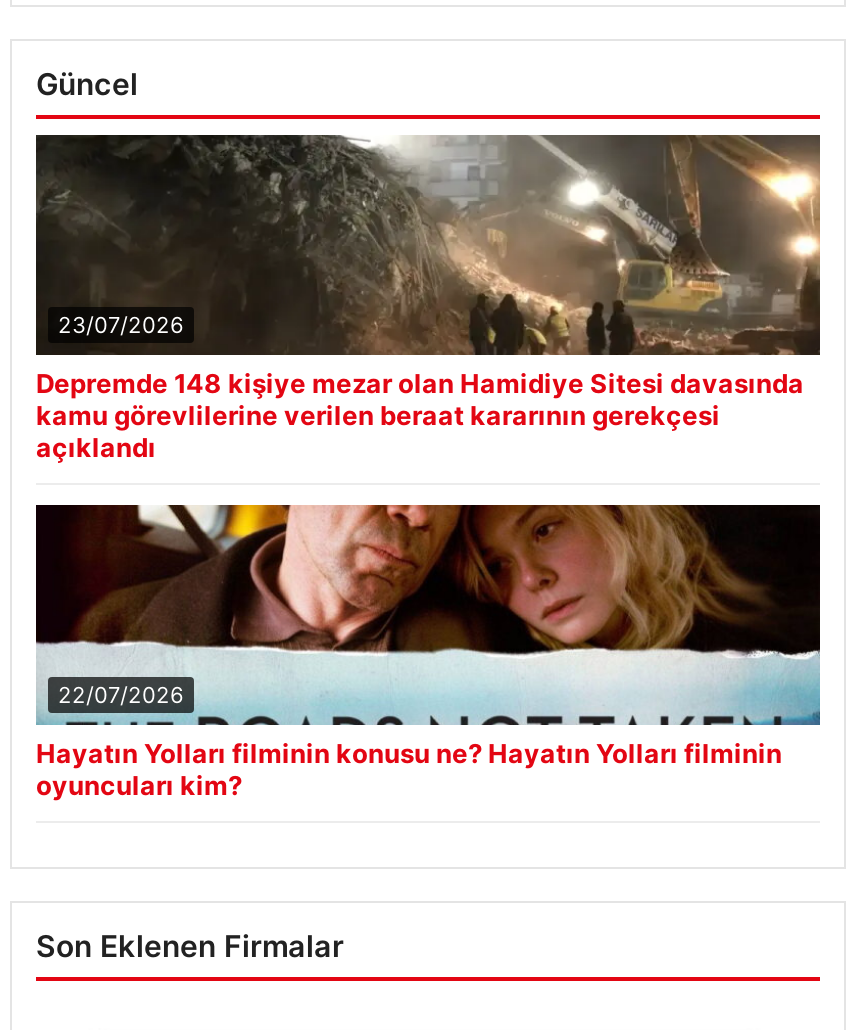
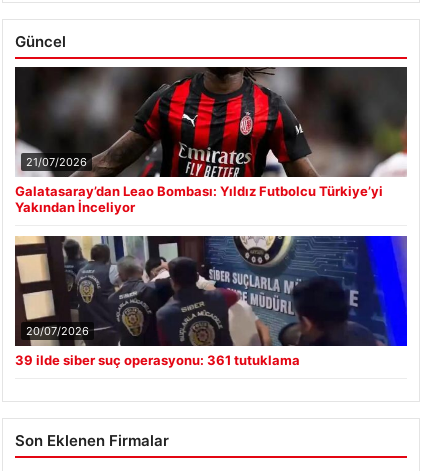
- [image]
- 23/07/2026
+ [image]
+ 21/07/2026

- Depremde 148 kişiye mezar olan Hamidiye Sitesi davasında
- kamu görevlilerine verilen beraat kararının gerekçesi
- açıklandı
+ Galatasaray’dan Leao Bombası: Yıldız Futbolcu Türkiye’yi
+ Yakından İnceliyor

- [image]
- 22/07/2026
+ [image]
+ 20/07/2026

- Hayatın Yolları filminin konusu ne? Hayatın Yolları filminin
- oyuncuları kim?
+ 39 ilde siber suç operasyonu: 361 tutuklama
